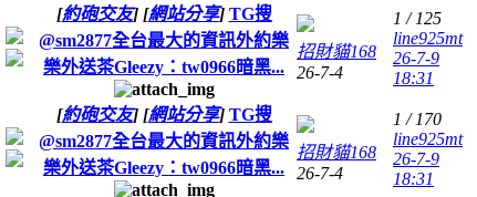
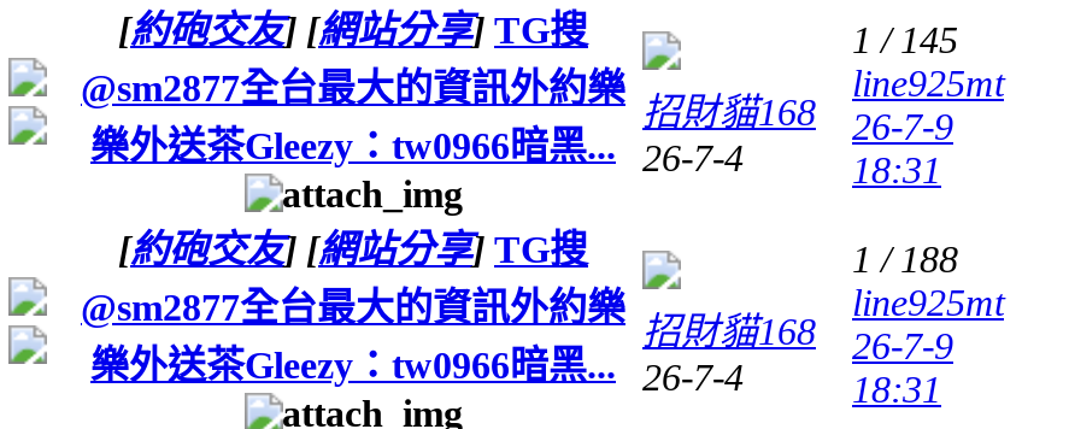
- 1 / 125
+ 1 / 145

- 1 / 170
+ 1 / 188
